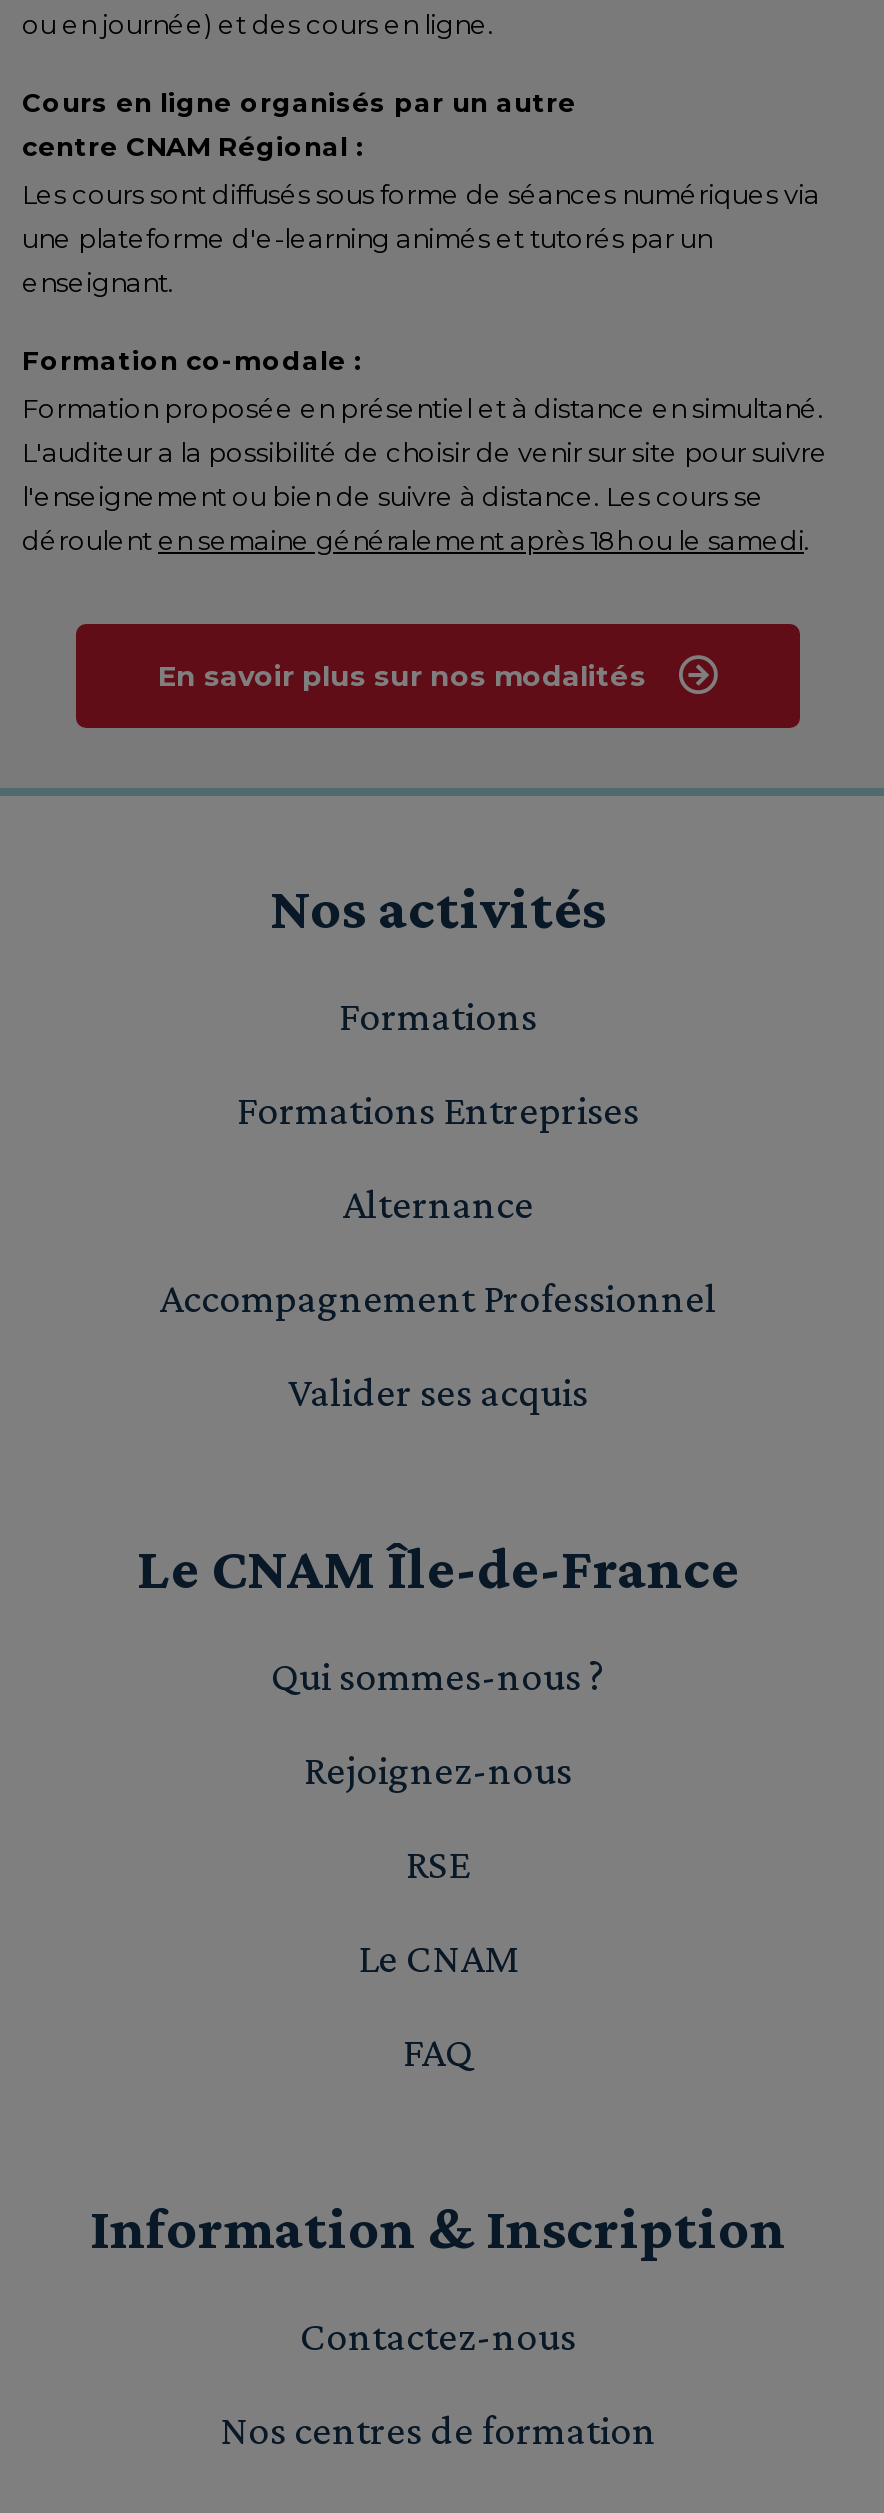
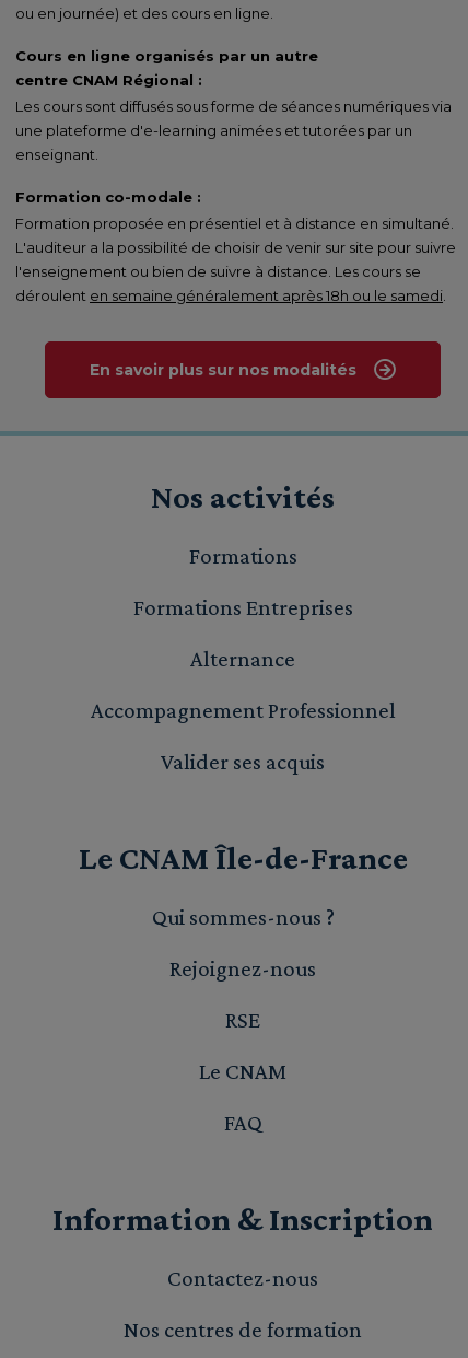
- une plateforme d'e-learning animés et tutorés par un
+ une plateforme d'e-learning animées et tutorées par un
